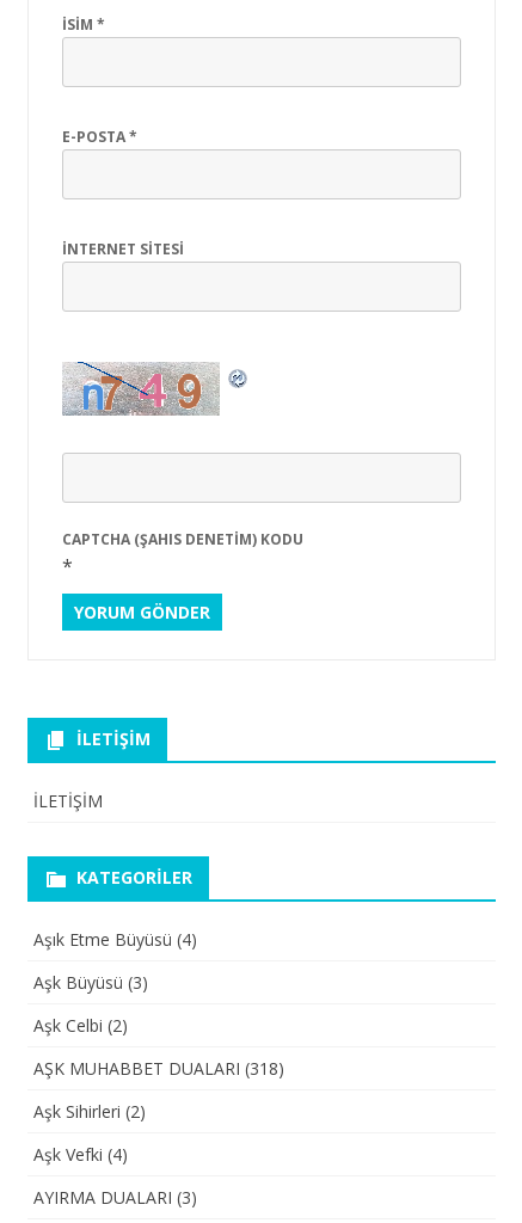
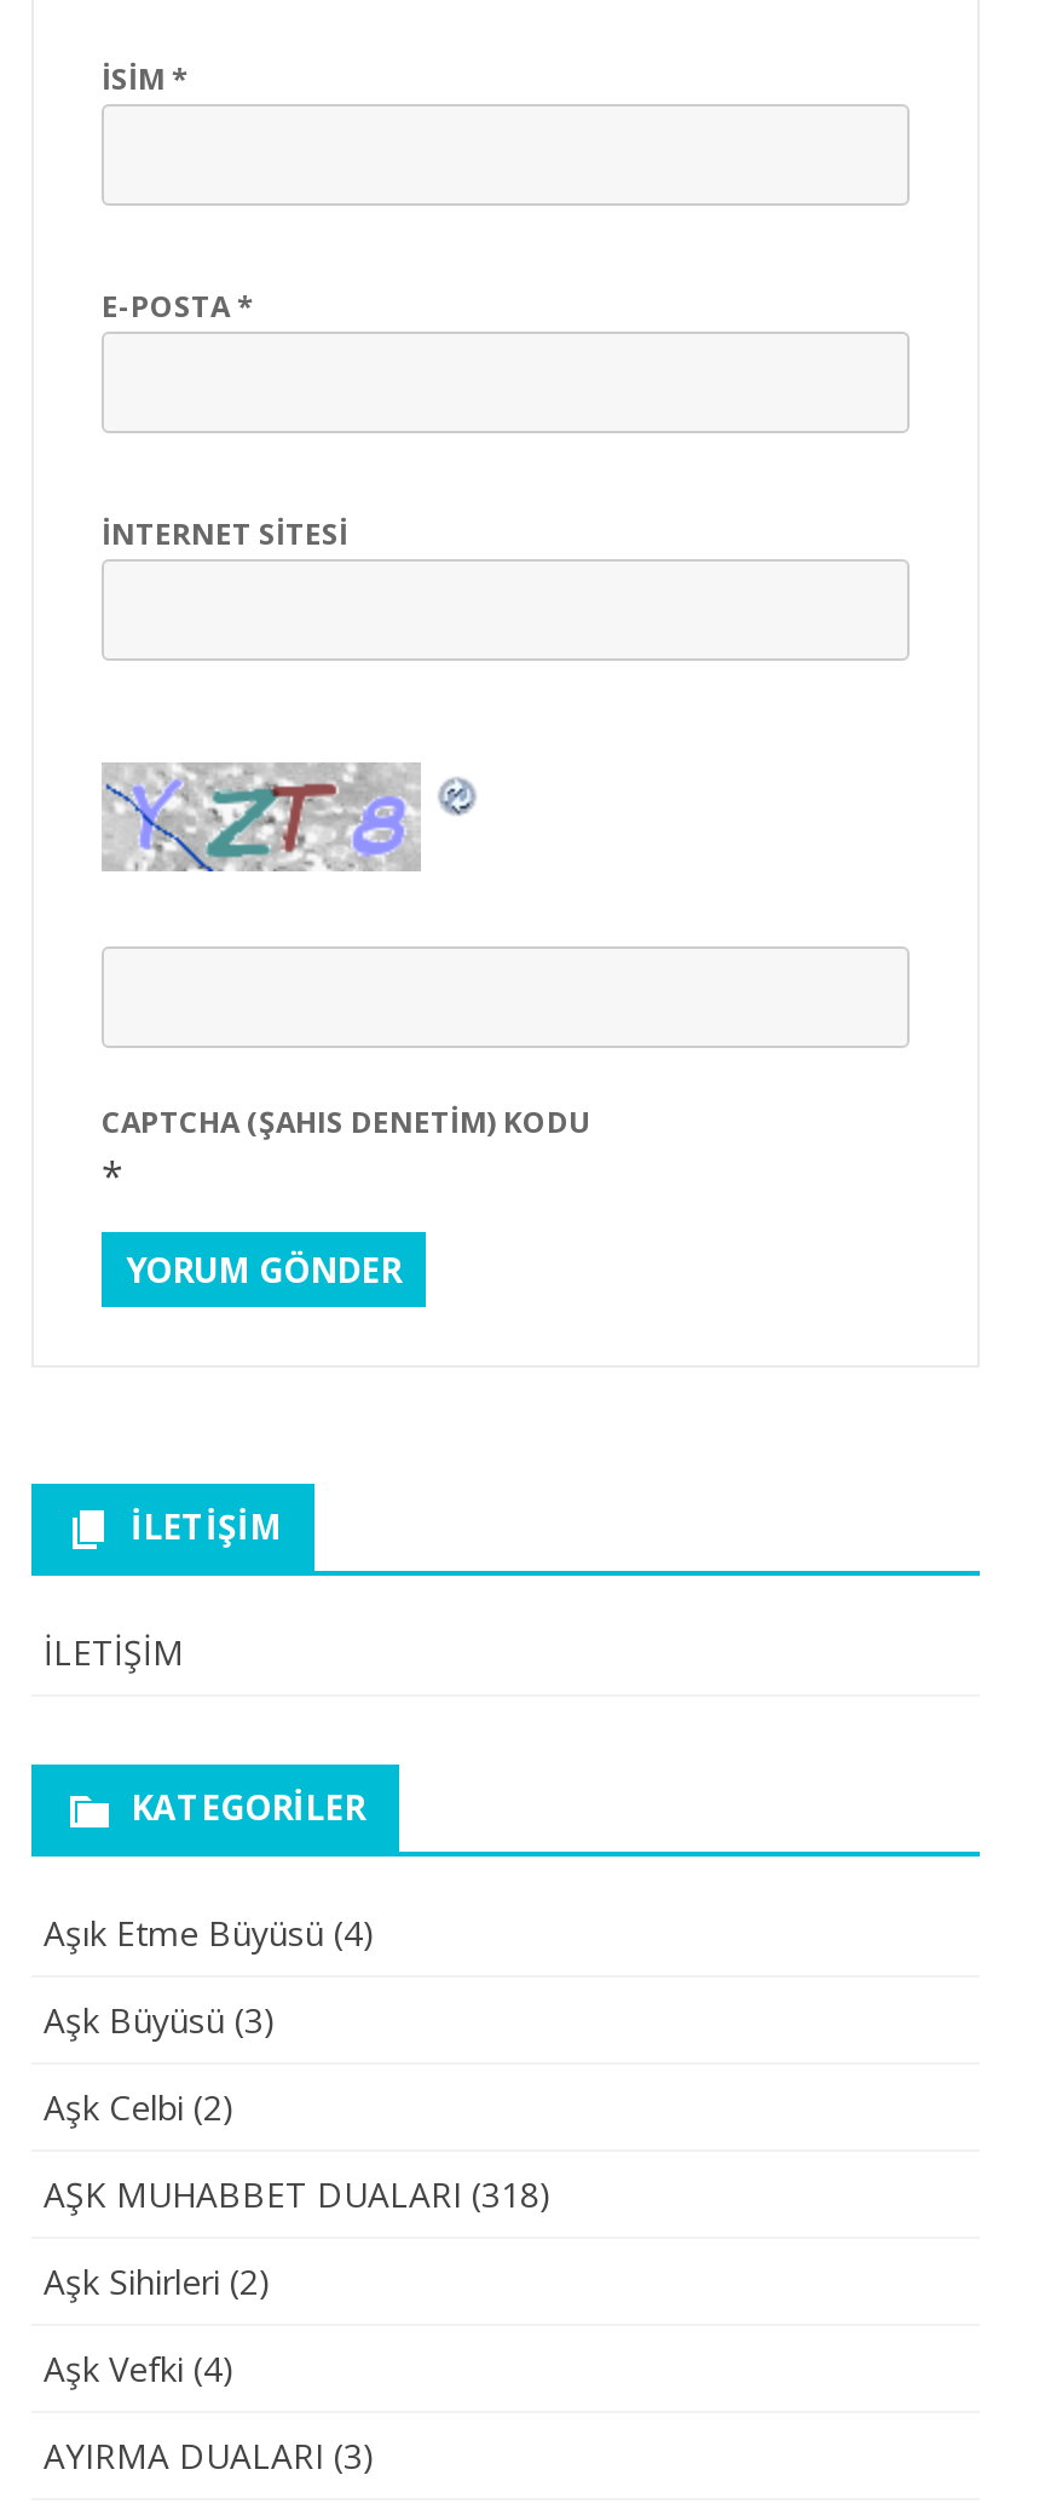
- [image]
+ [image]
